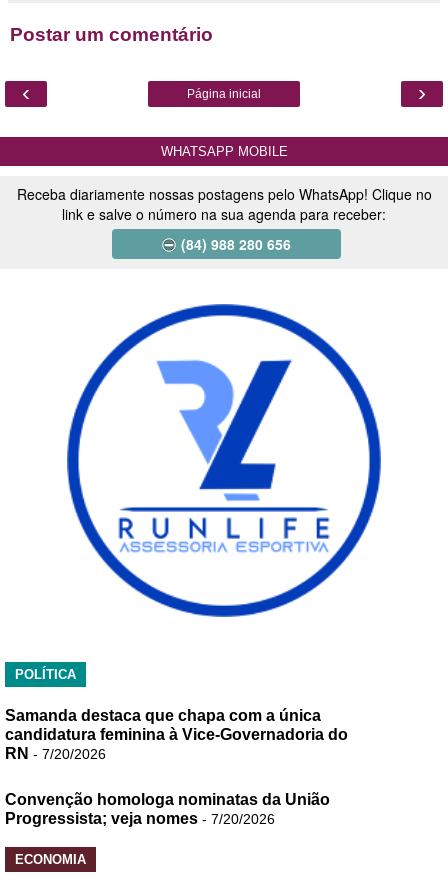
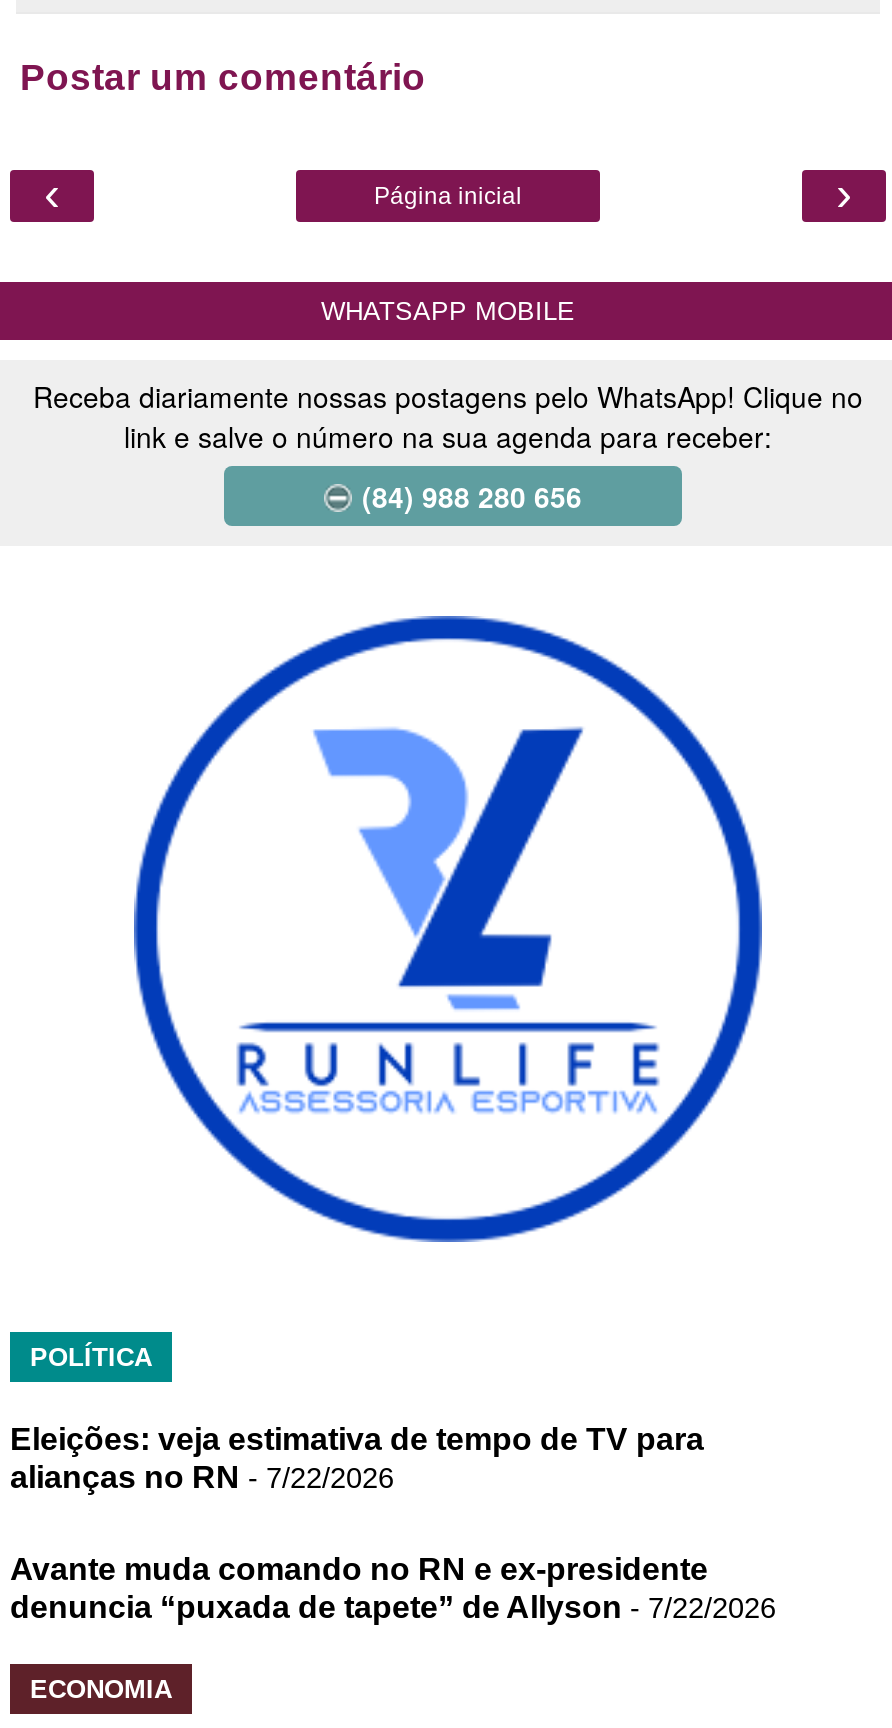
- Samanda destaca que chapa com a única
- candidatura feminina à Vice-Governadoria do
- RN - 7/20/2026
+ Eleições: veja estimativa de tempo de TV para
+ alianças no RN - 7/22/2026

- Convenção homologa nominatas da União
- Progressista; veja nomes - 7/20/2026
+ Avante muda comando no RN e ex-presidente
+ denuncia “puxada de tapete” de Allyson - 7/22/2026
